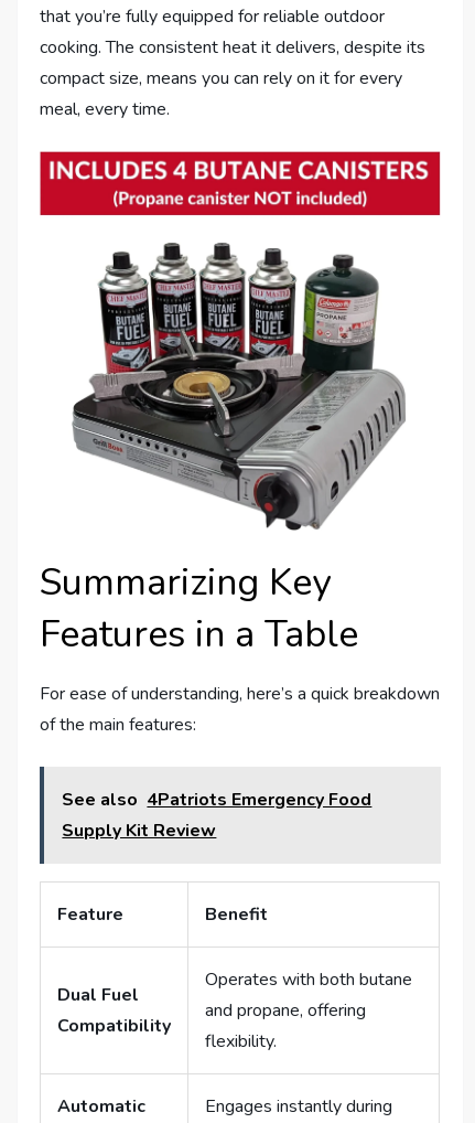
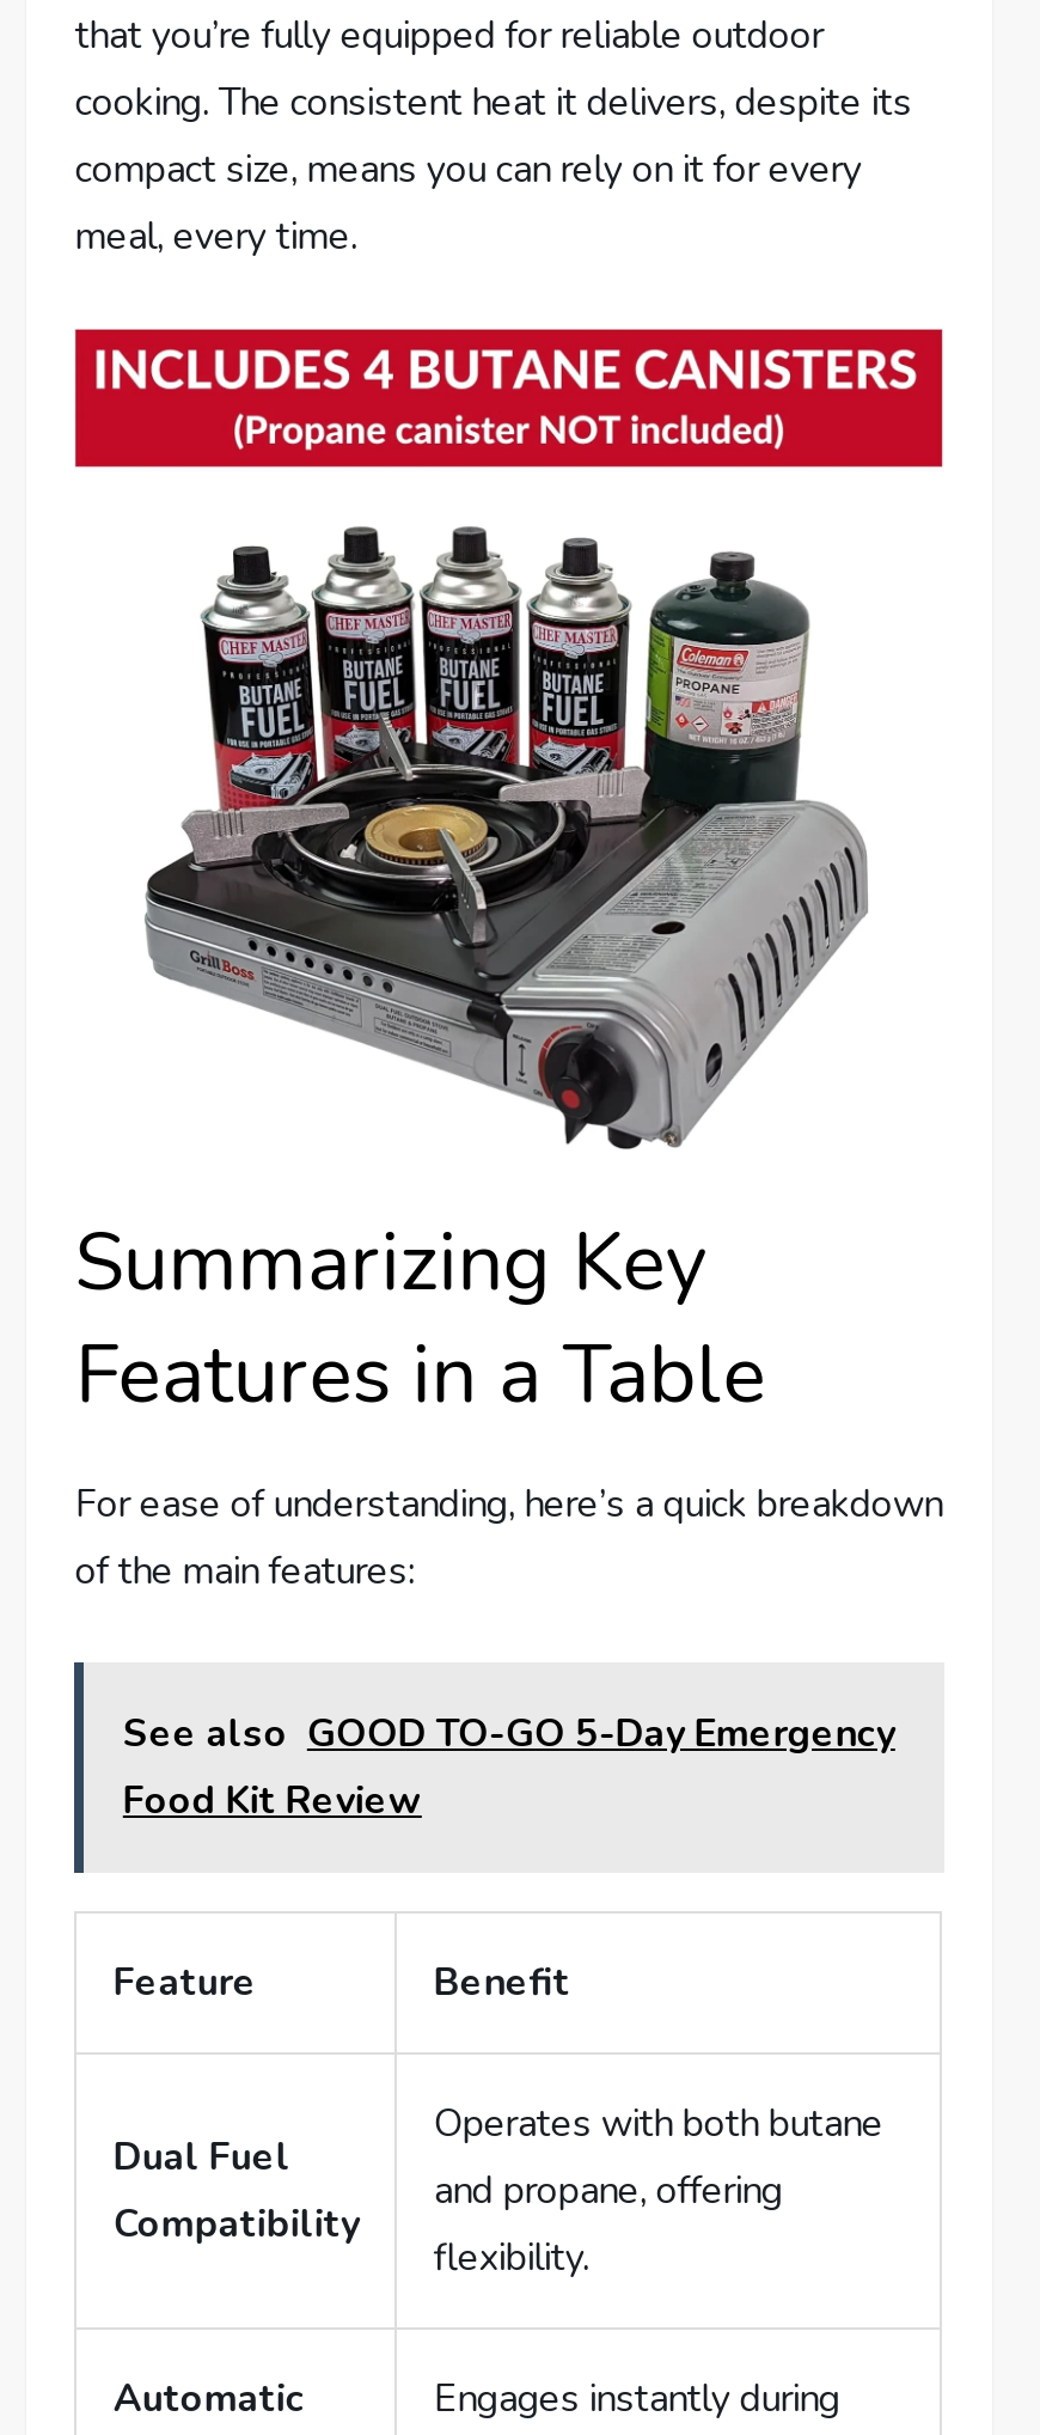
- See also 4Patriots Emergency Food
- Supply Kit Review
+ See also GOOD TO-GO 5-Day Emergency
+ Food Kit Review
